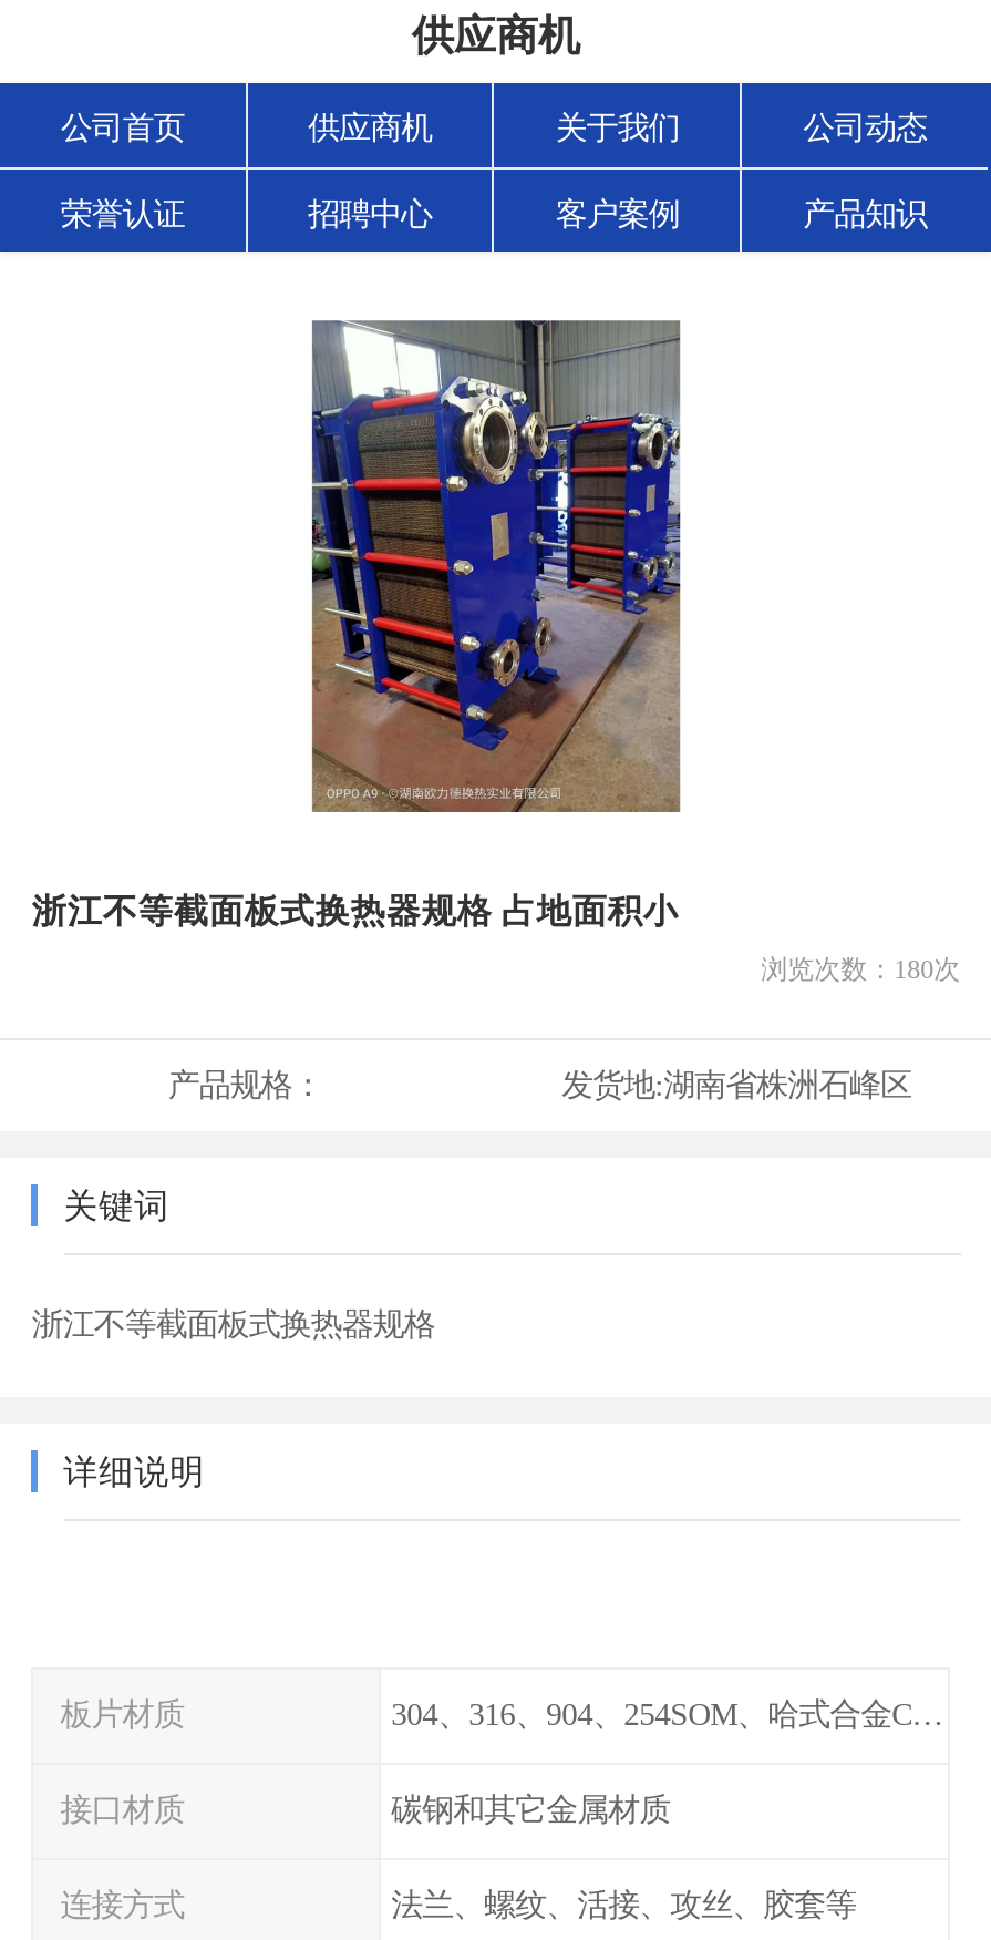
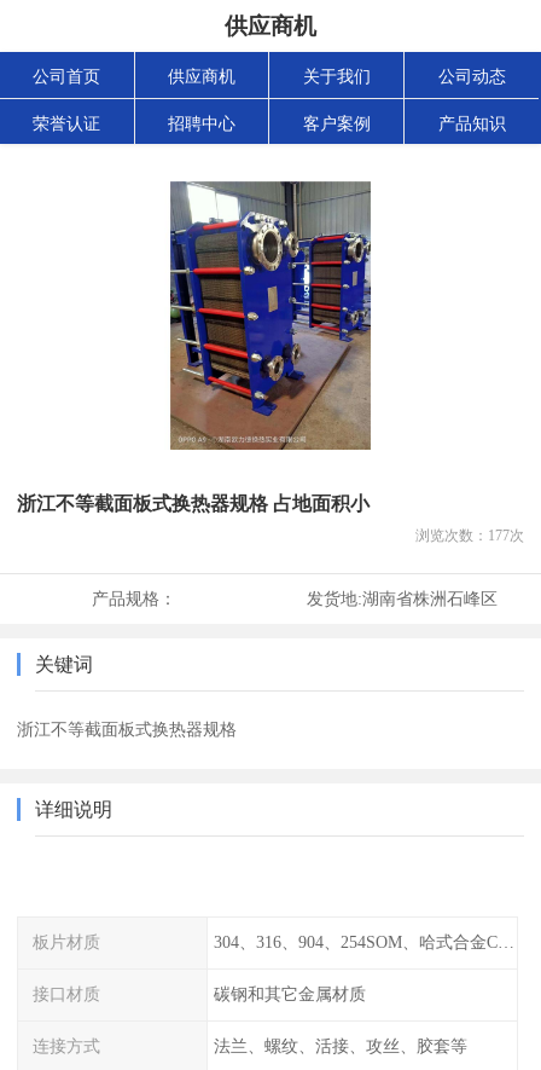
- 浏览次数：180次
+ 浏览次数：177次
